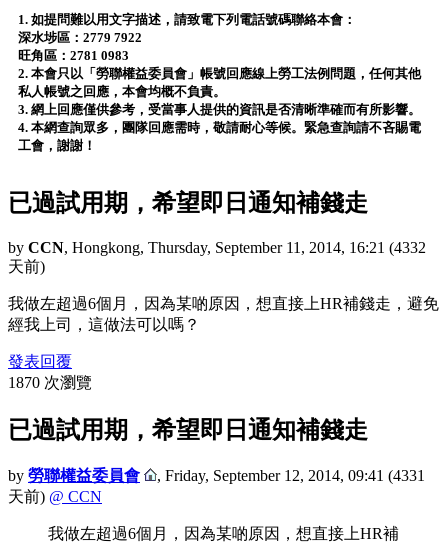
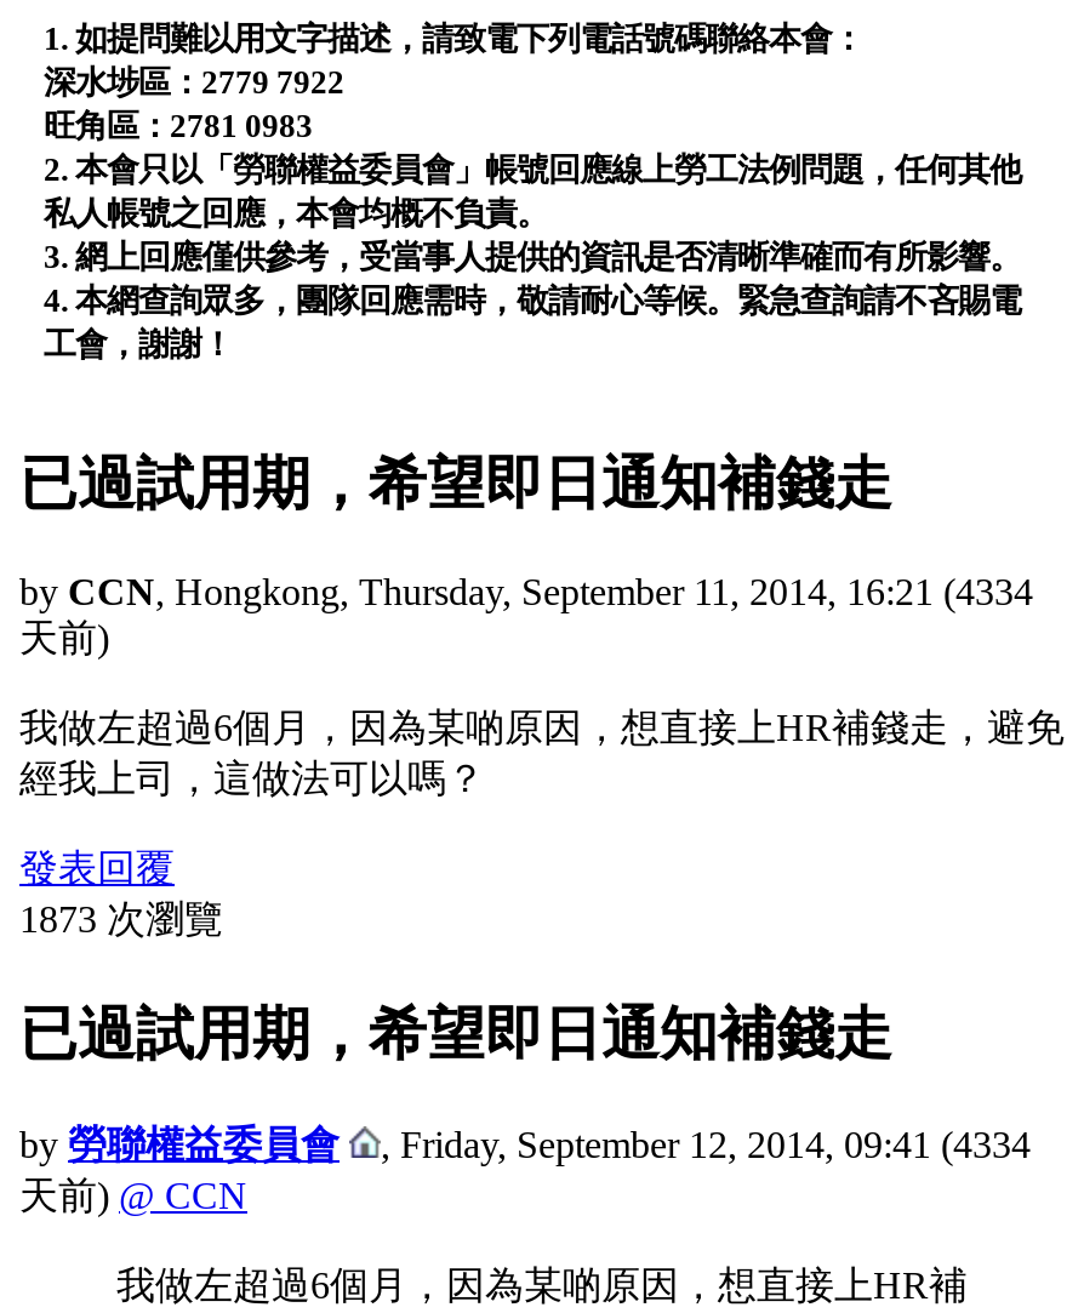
- by CCN, Hongkong, Thursday, September 11, 2014, 16:21 (4332
+ by CCN, Hongkong, Thursday, September 11, 2014, 16:21 (4334

- 1870 次瀏覽
+ 1873 次瀏覽

- , Friday, September 12, 2014, 09:41 (4331
+ , Friday, September 12, 2014, 09:41 (4334
